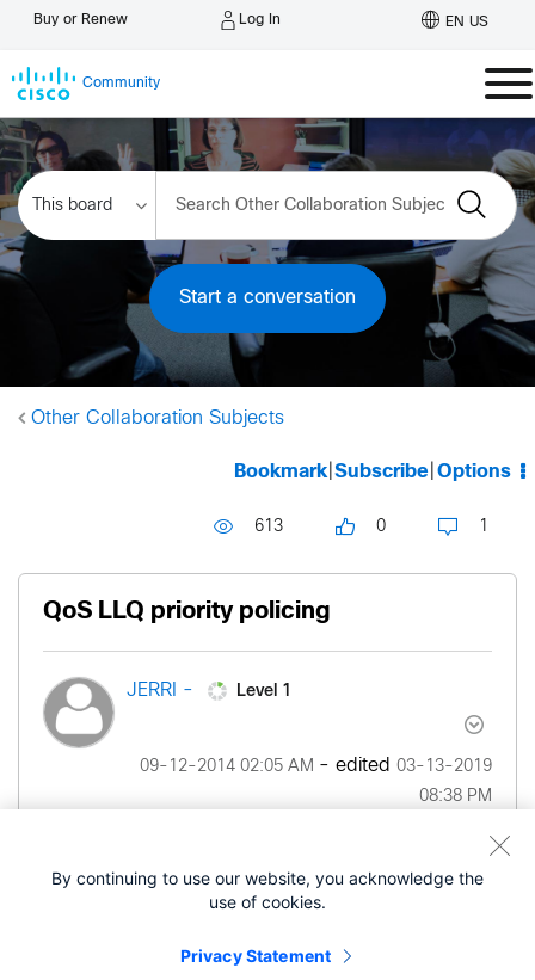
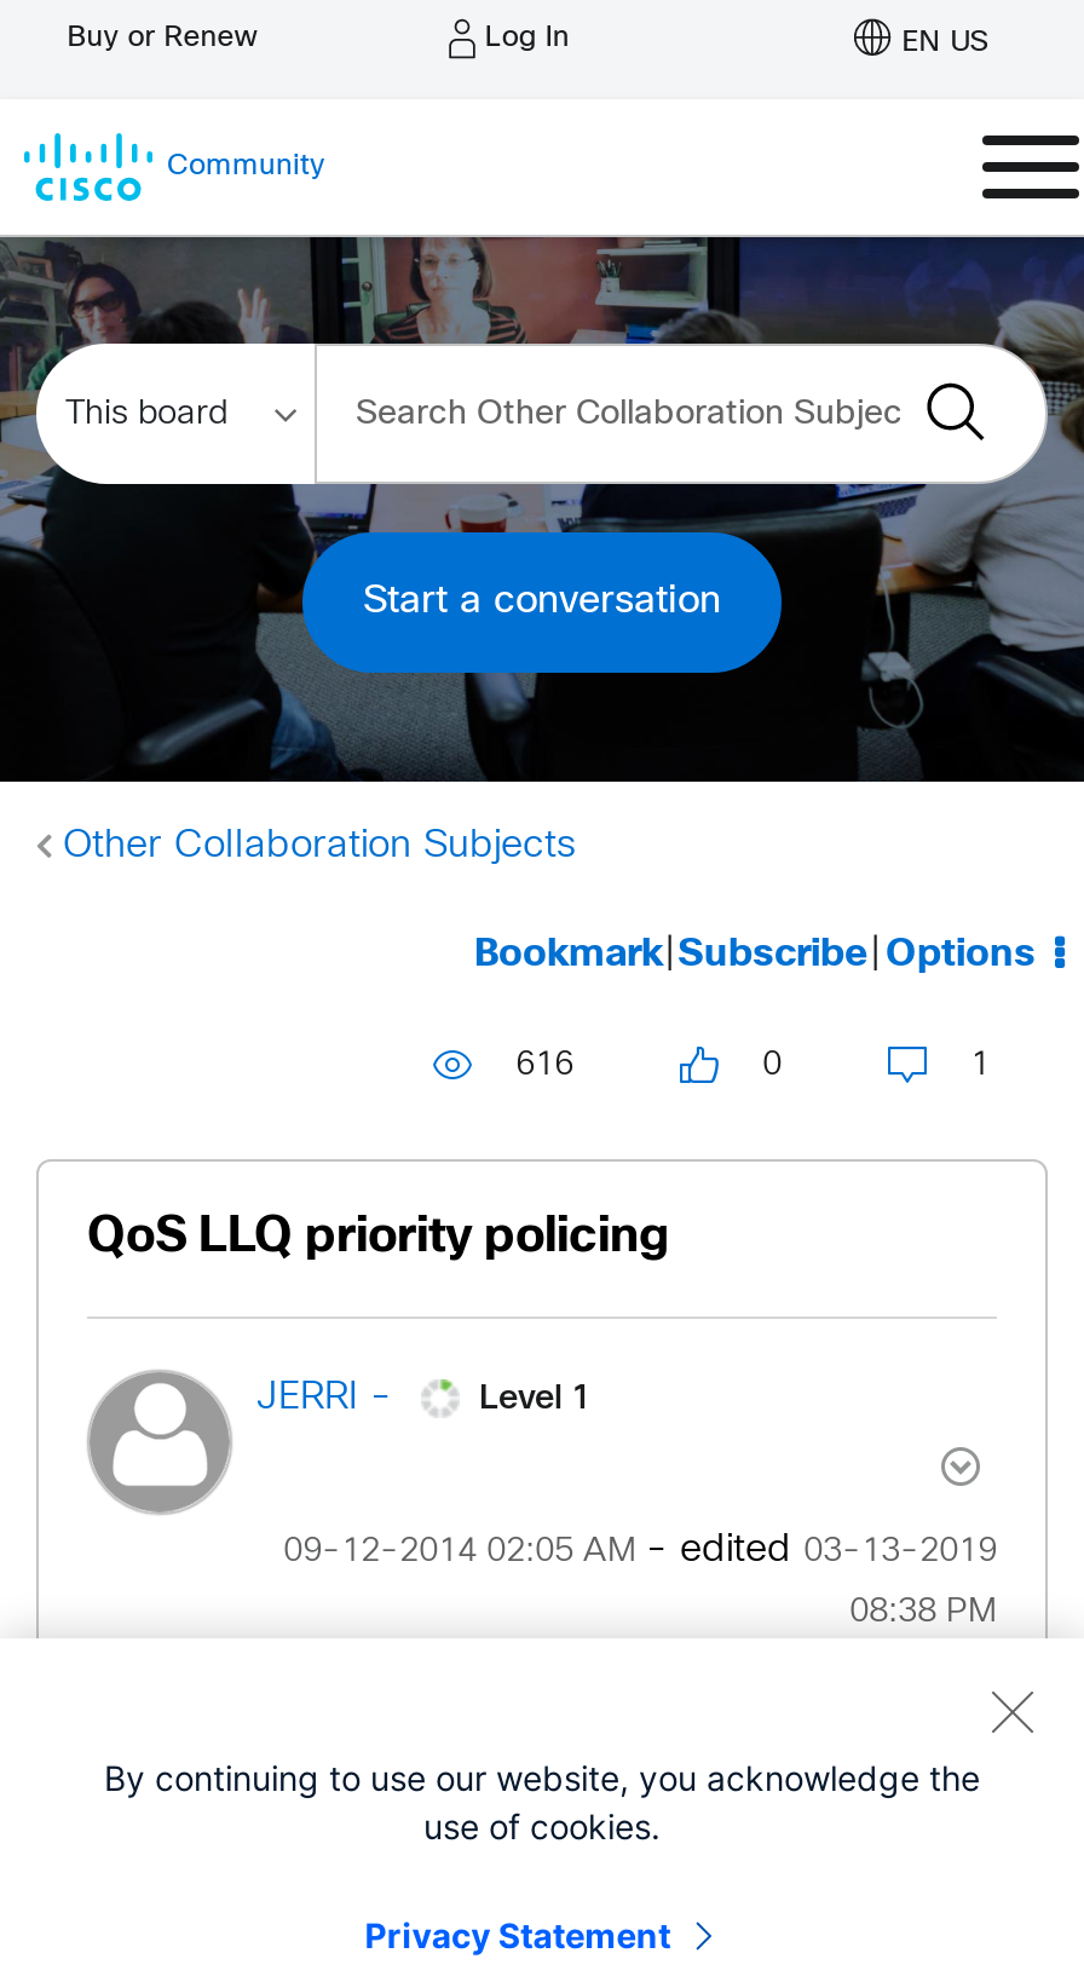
- 613
+ 616
